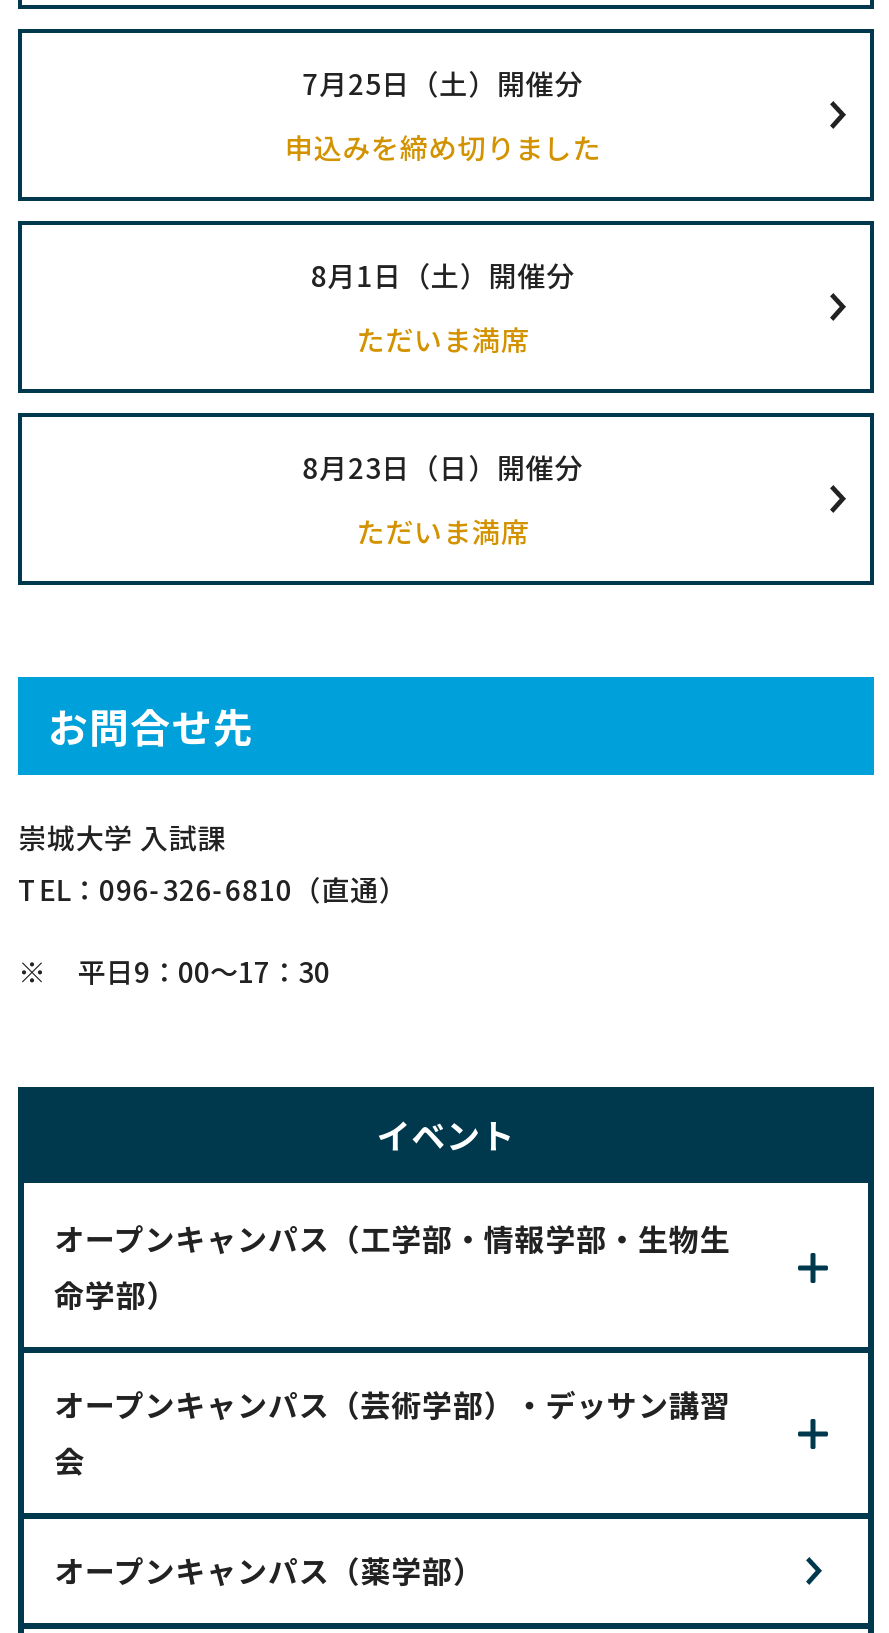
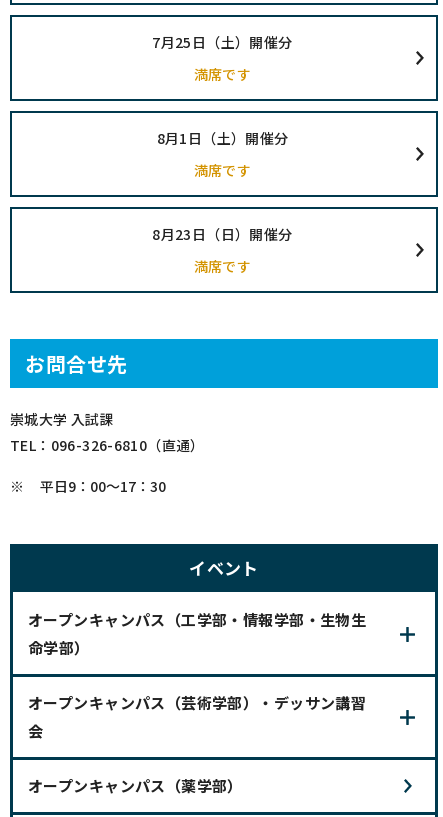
- 申込みを締め切りました
+ 満席です

- ただいま満席
+ 満席です

- ただいま満席
+ 満席です
